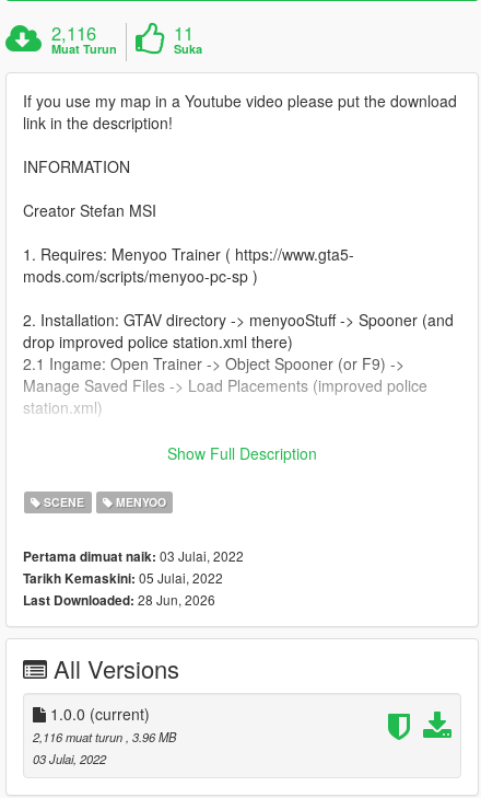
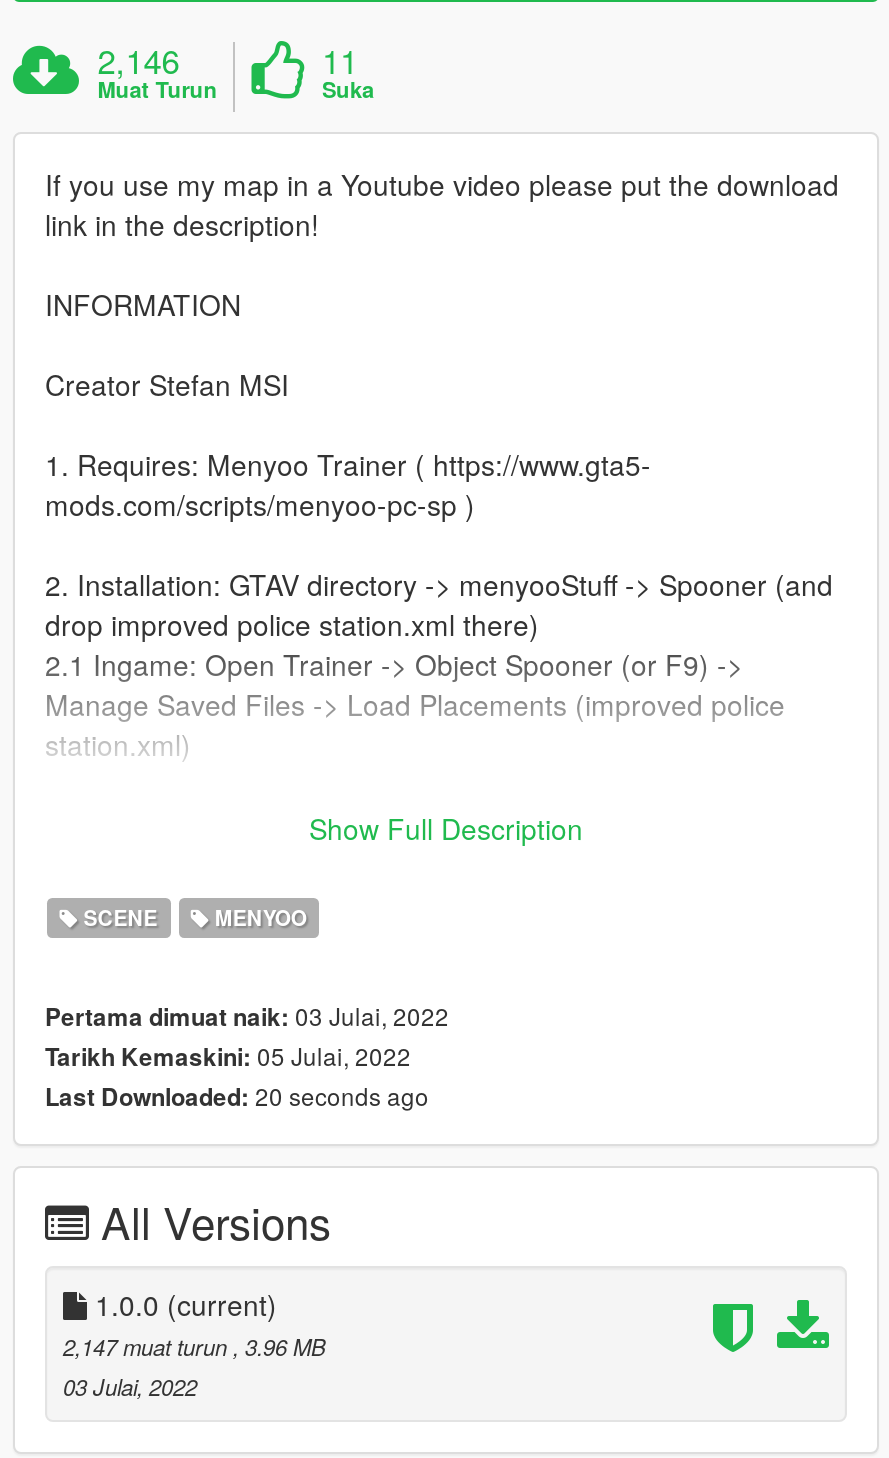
- 2,116
+ 2,146

- Last Downloaded: 28 Jun, 2026
+ Last Downloaded: 20 seconds ago

- 2,116 muat turun, 3.96 MB
+ 2,147 muat turun, 3.96 MB
